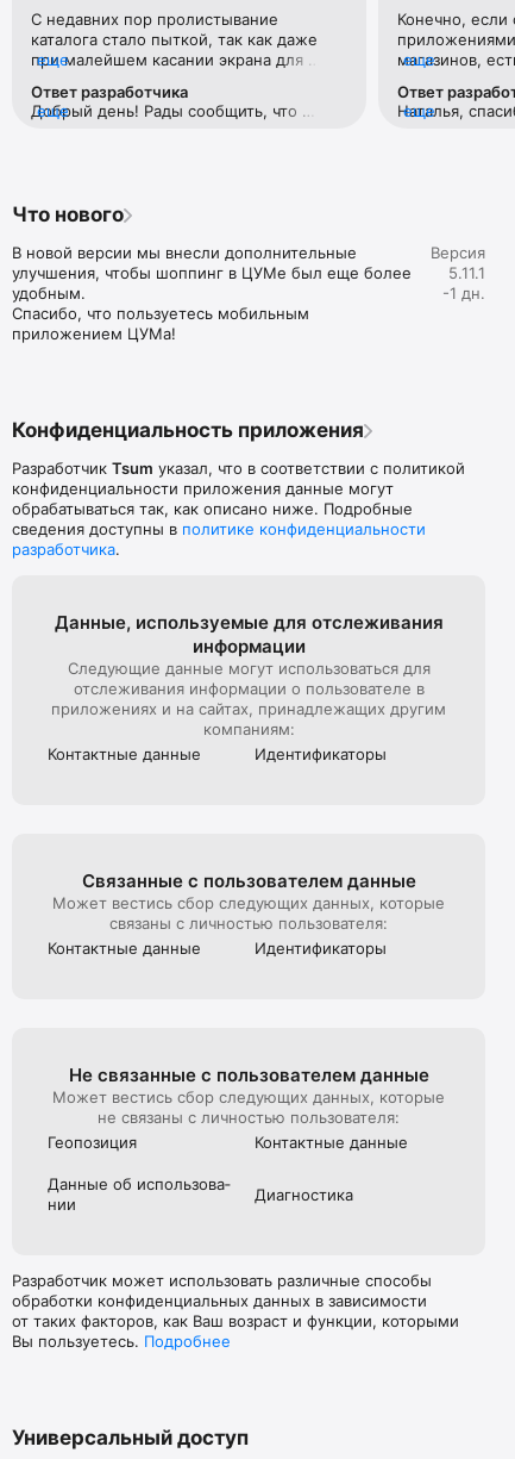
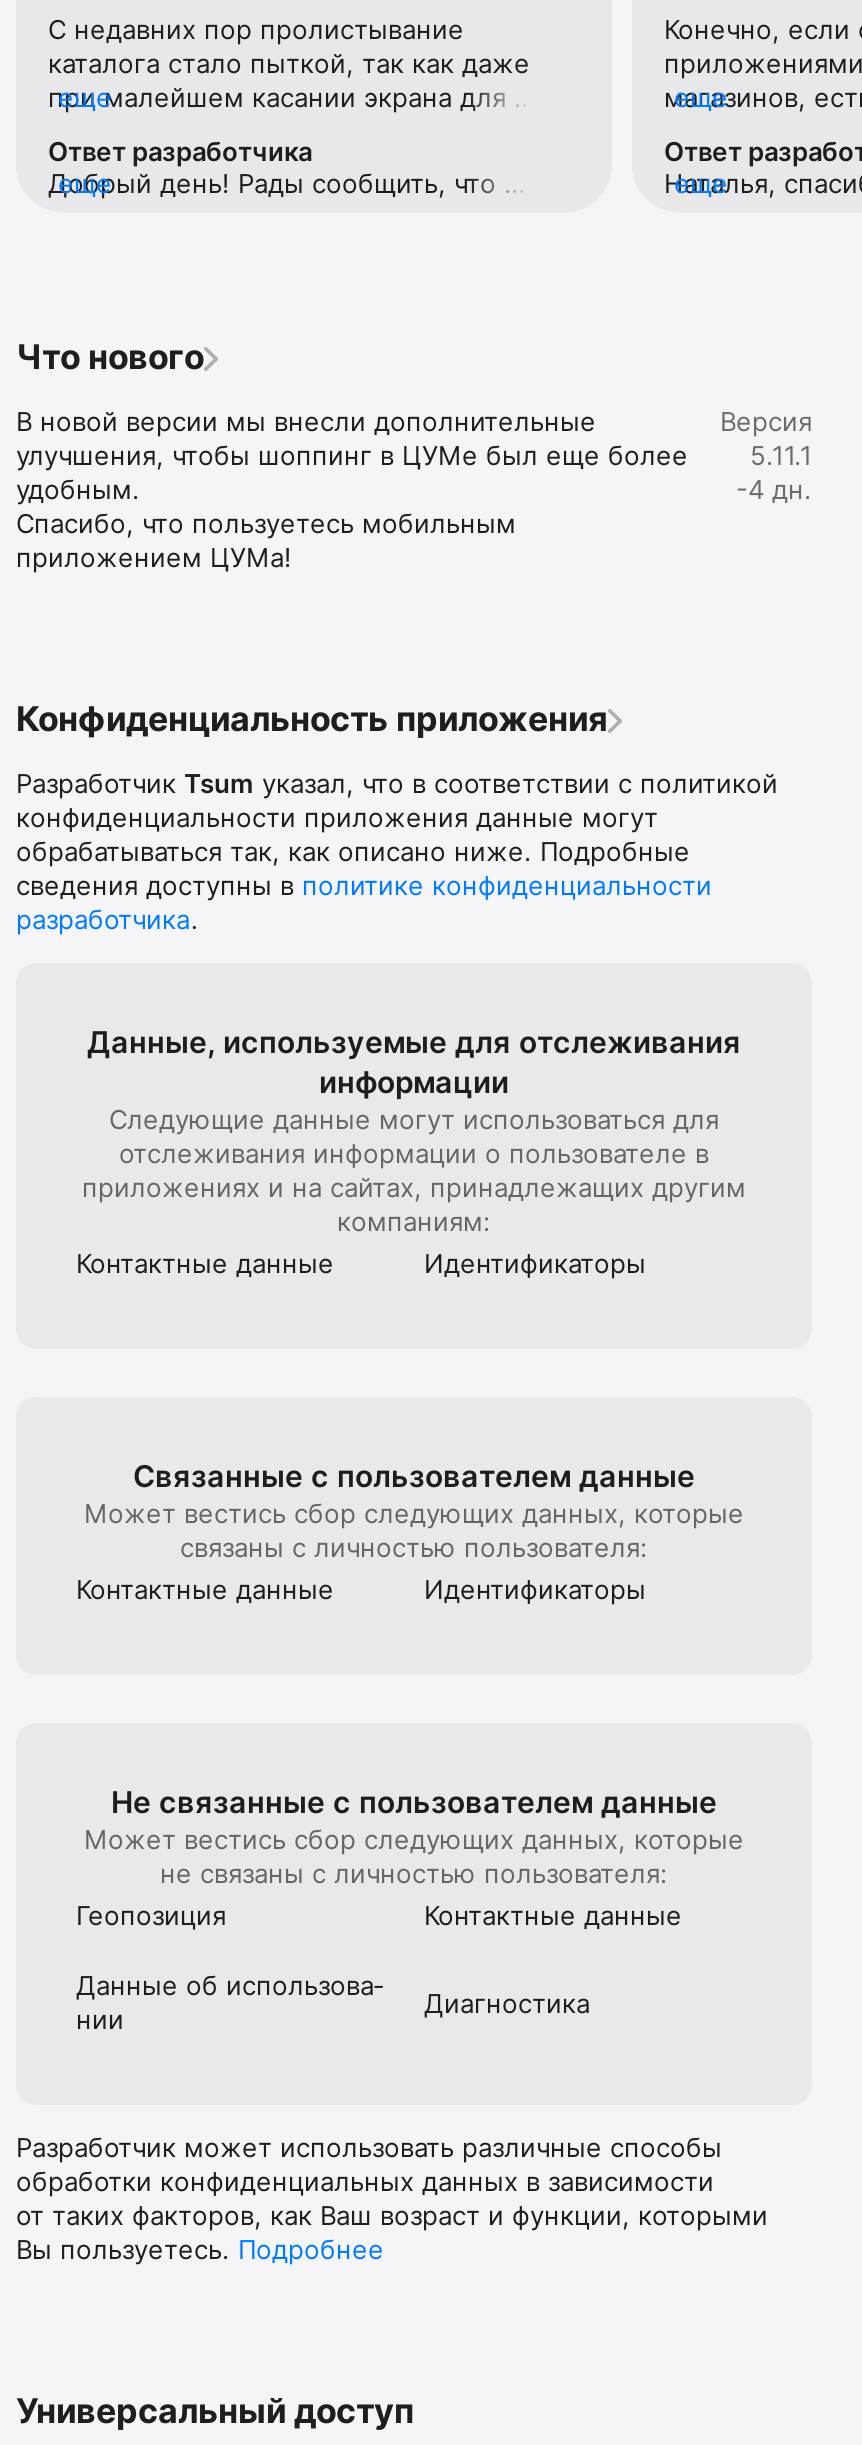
- -1 дн.
+ -4 дн.
